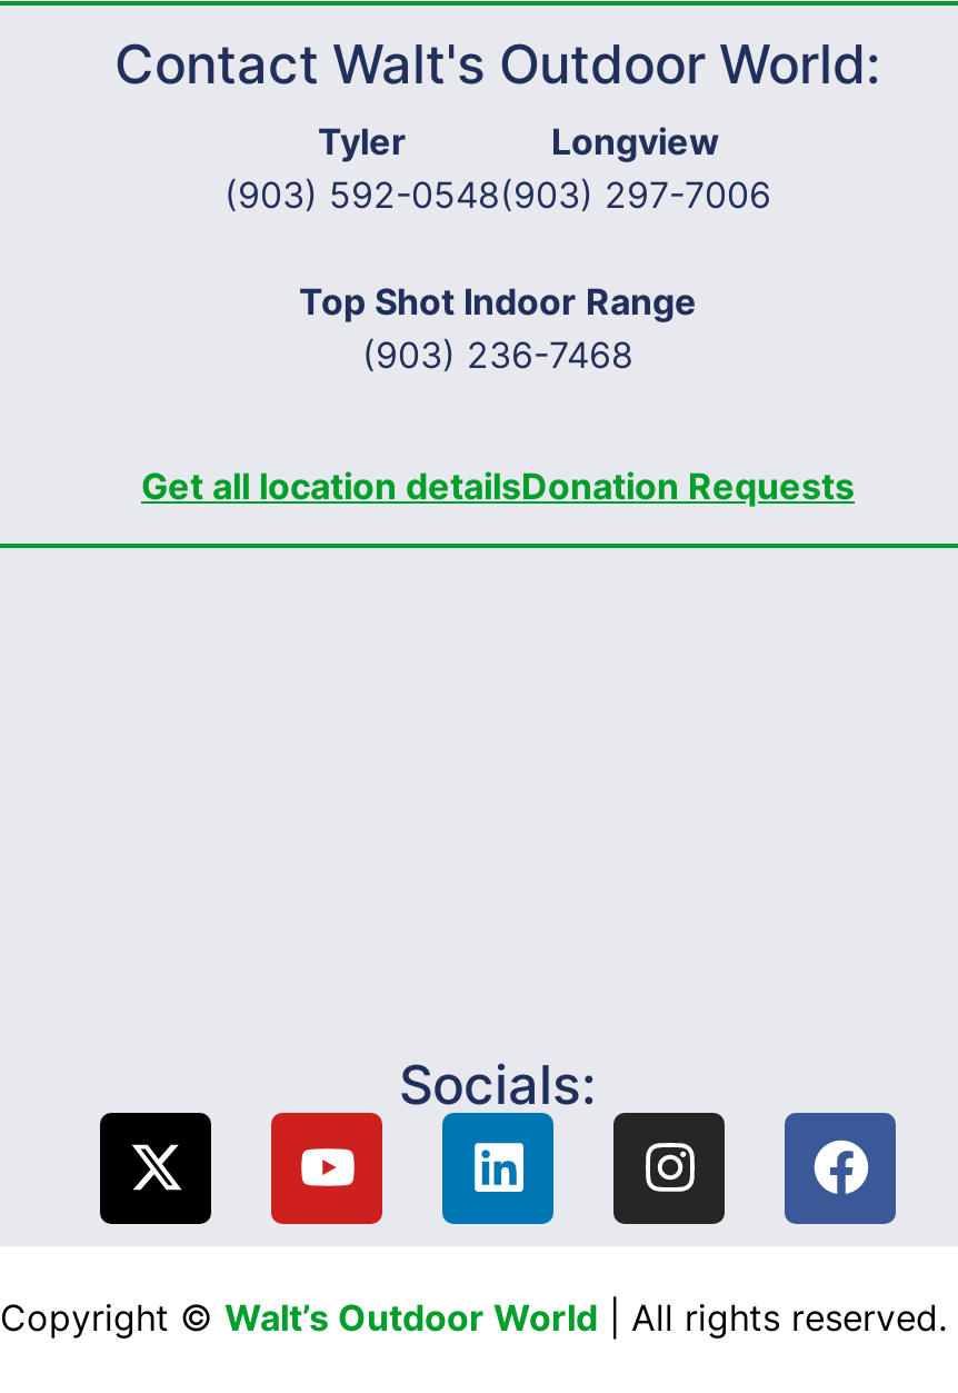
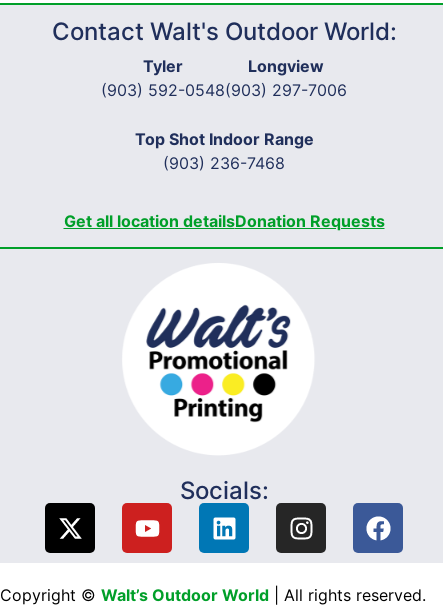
+ [image]
